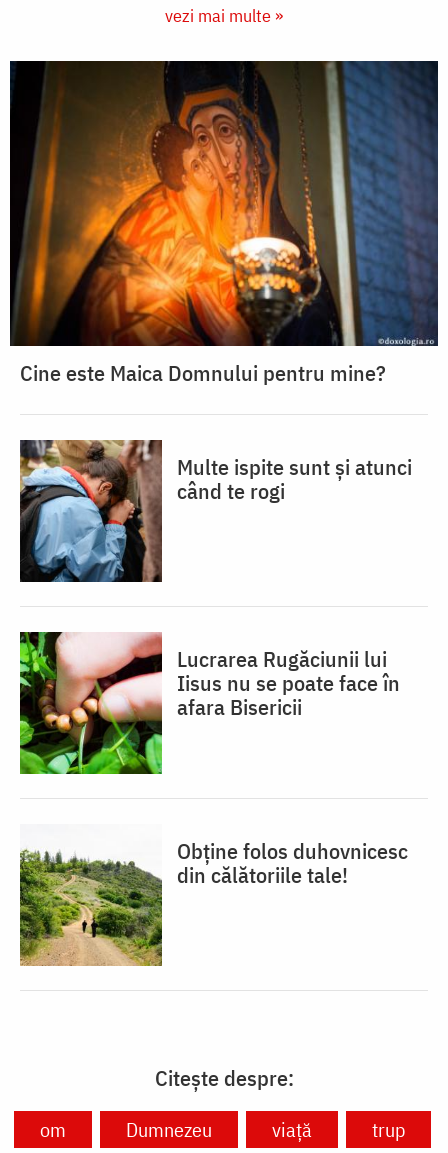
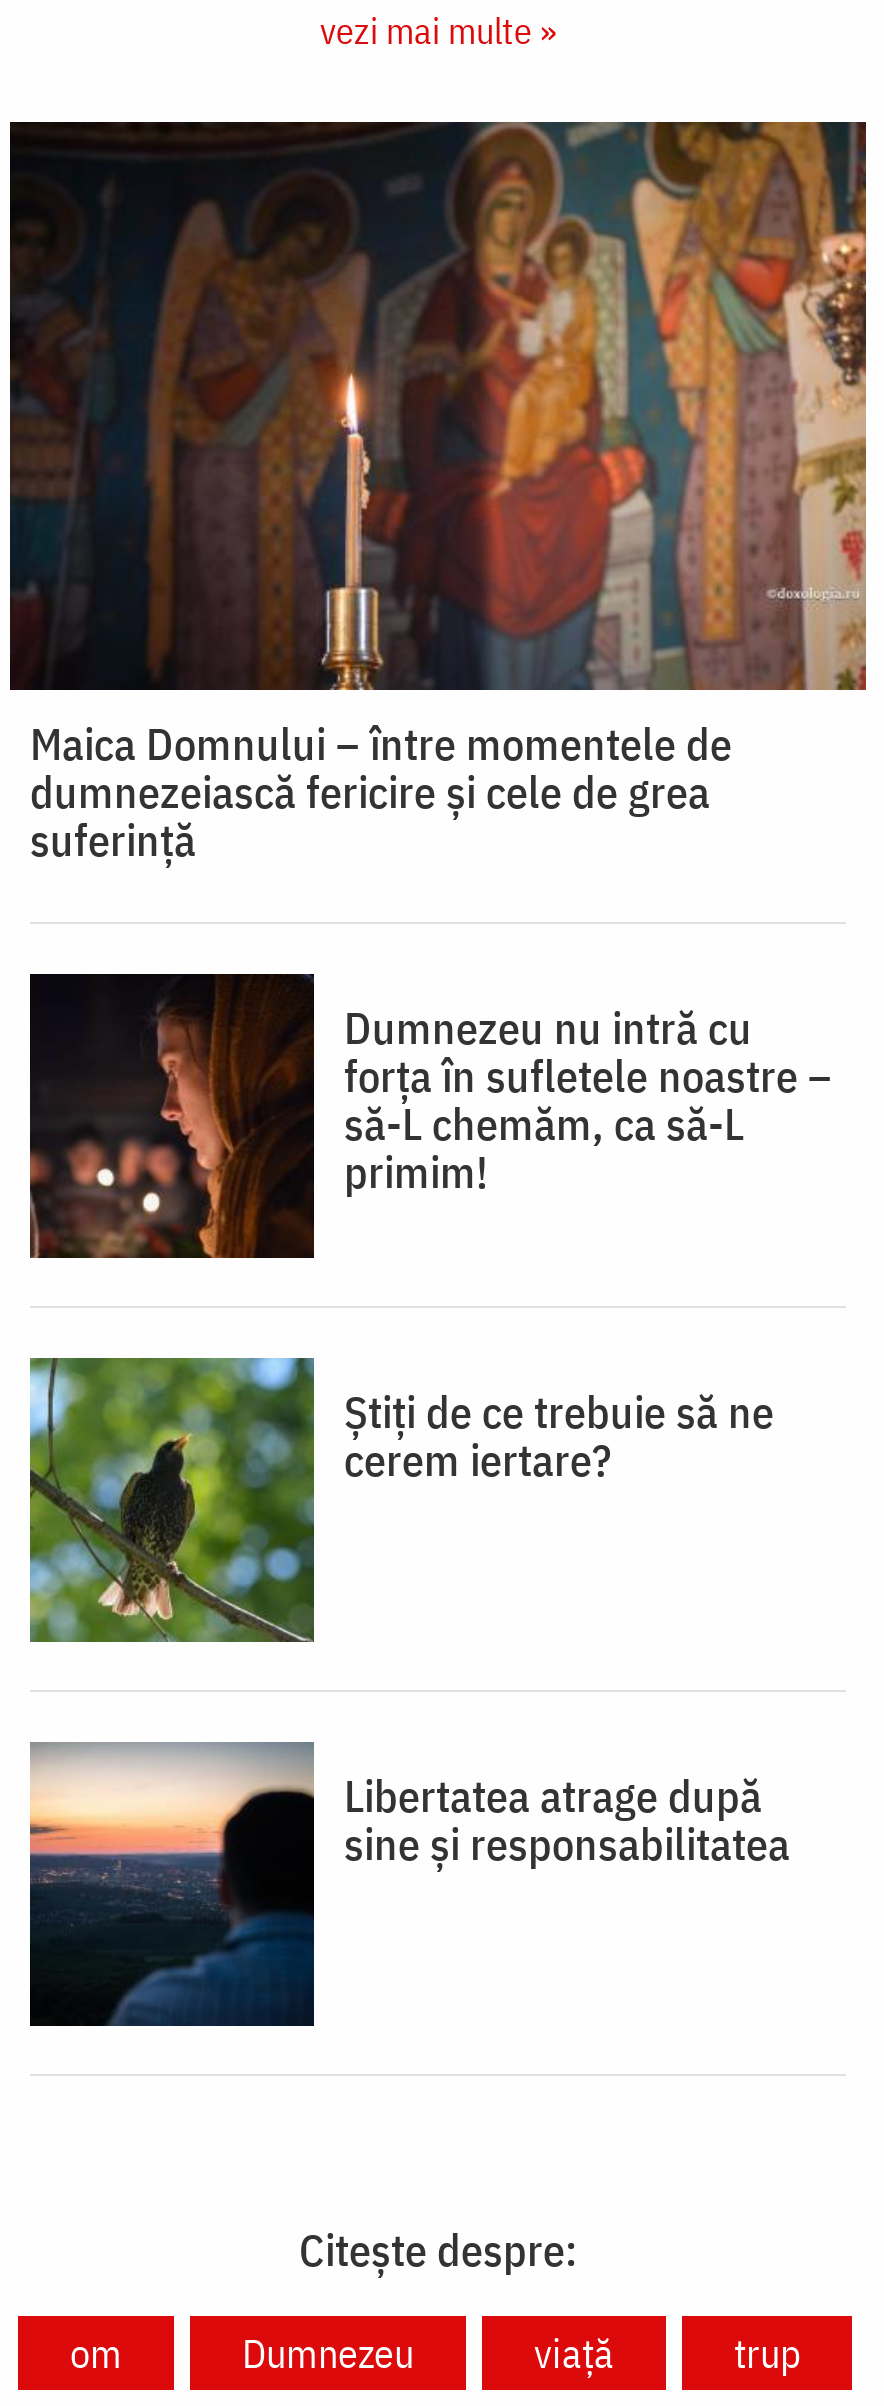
- [image]
- Cine este Maica Domnului pentru mine?
+ [image]
+ Maica Domnului – între momentele de
+ dumnezeiască fericire și cele de grea
+ suferință

- [image]
- Multe ispite sunt și atunci
- când te rogi
+ [image]
+ Dumnezeu nu intră cu
+ forța în sufletele noastre –
+ să-L chemăm, ca să-L
+ primim!

- [image]
- Lucrarea Rugăciunii lui
- Iisus nu se poate face în
- afara Bisericii
+ [image]
+ Știți de ce trebuie să ne
+ cerem iertare?

- [image]
- Obține folos duhovnicesc
- din călătoriile tale!
+ [image]
+ Libertatea atrage după
+ sine și responsabilitatea
